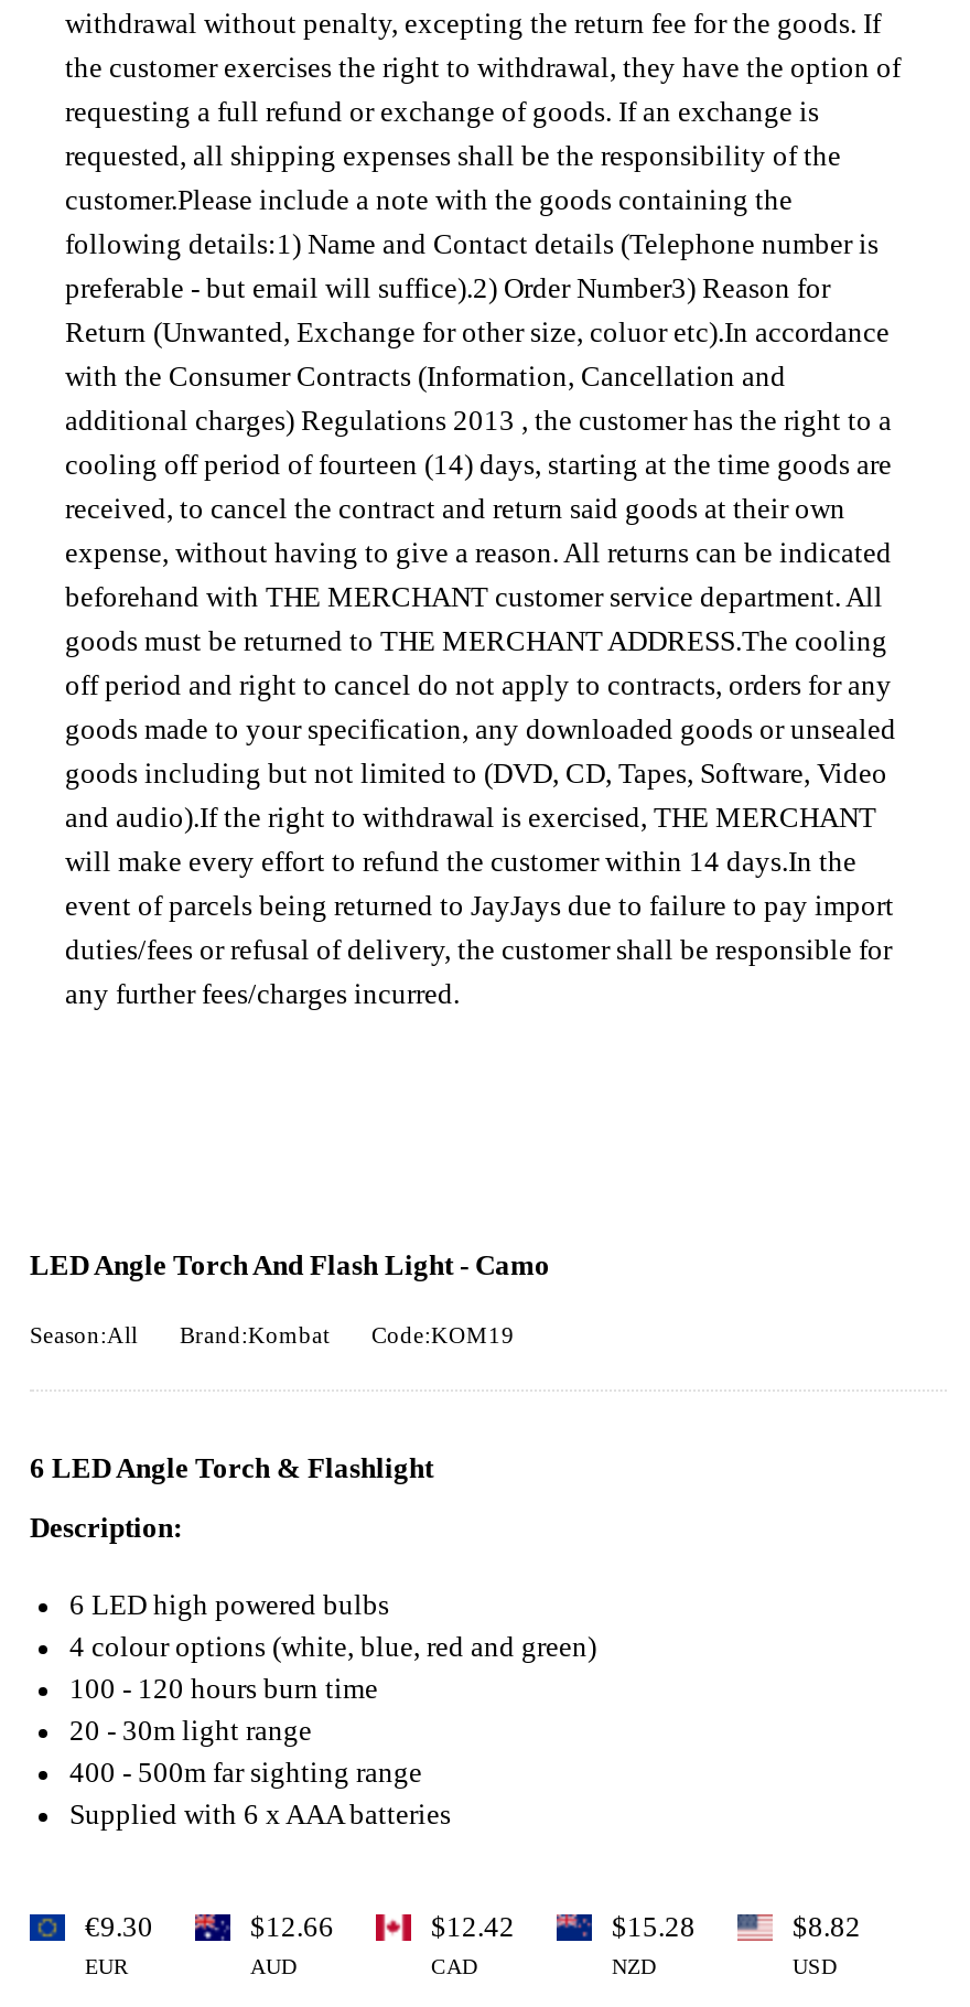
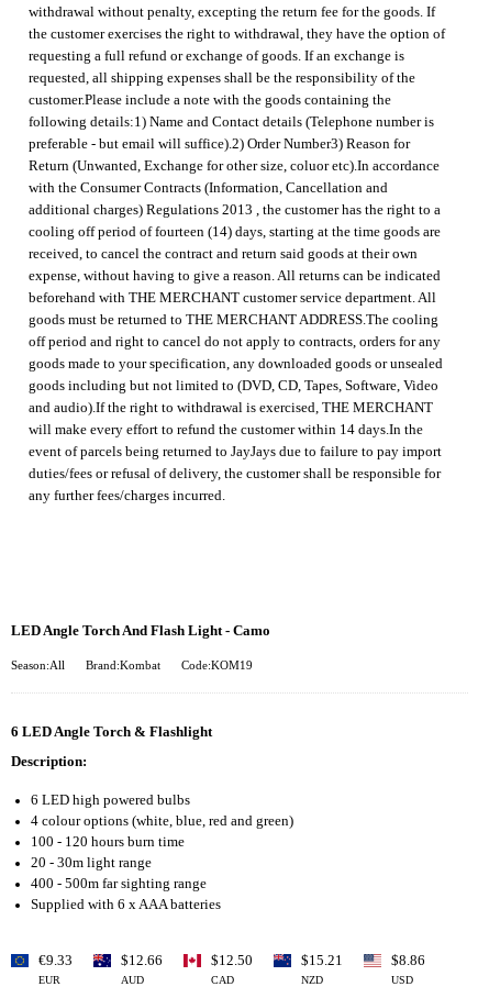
- €9.30
+ €9.33

- $12.42
+ $12.50

- $15.28
+ $15.21

- $8.82
+ $8.86
